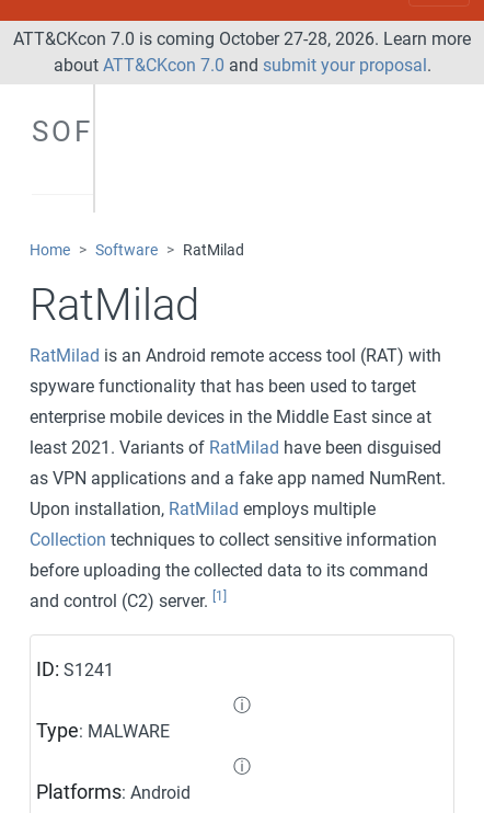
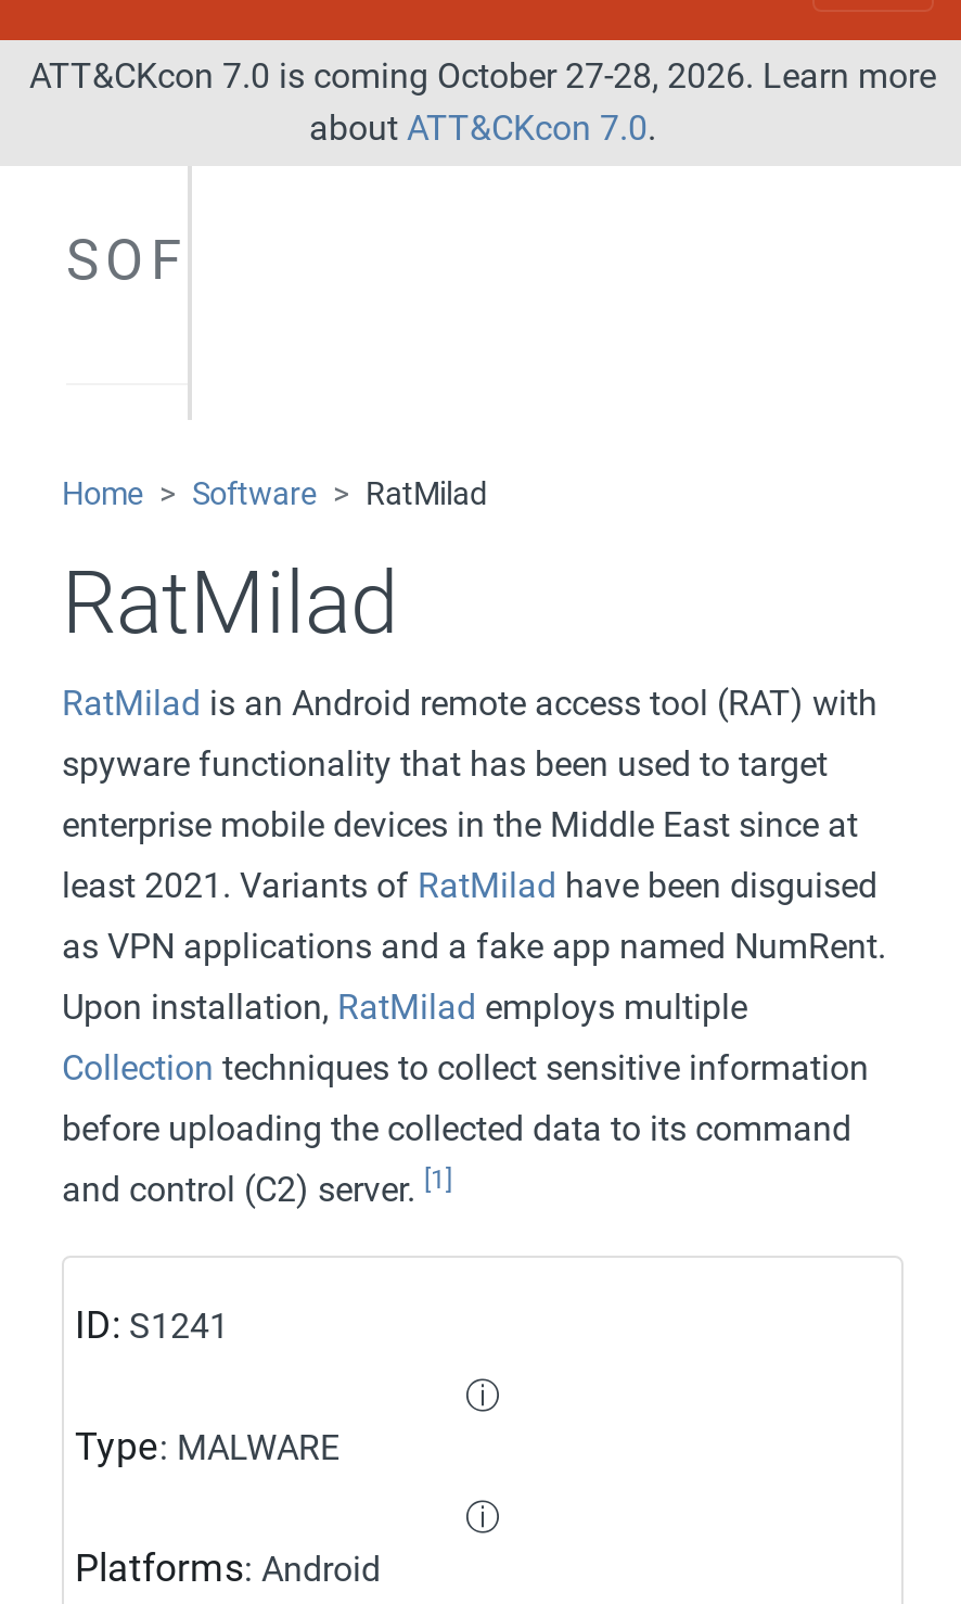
- about ATT&CKcon 7.0 and submit your proposal.
+ about ATT&CKcon 7.0.
